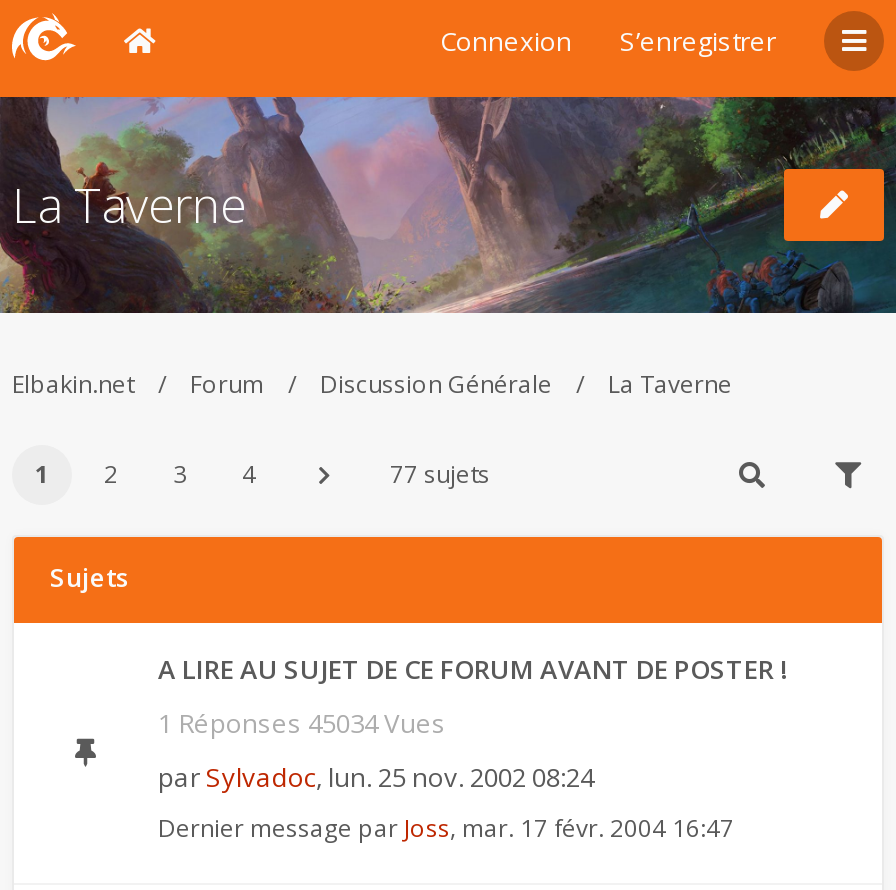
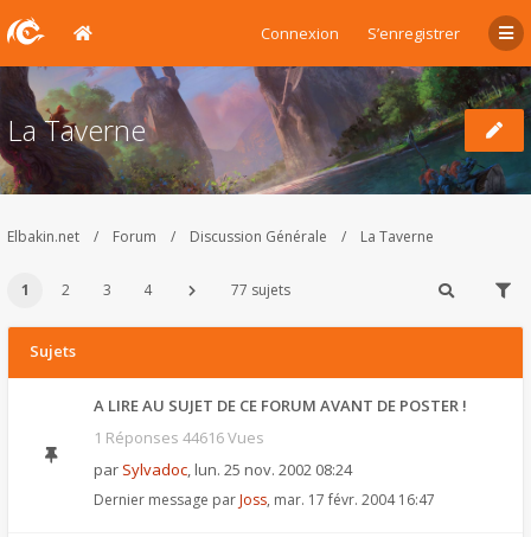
- 1 Réponses 45034 Vues
+ 1 Réponses 44616 Vues
